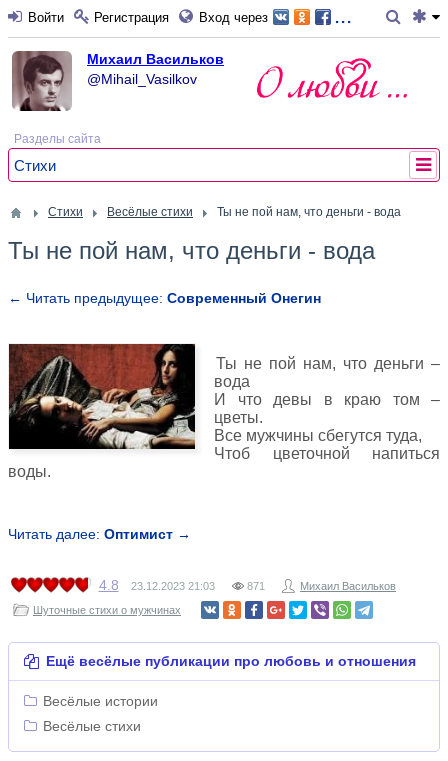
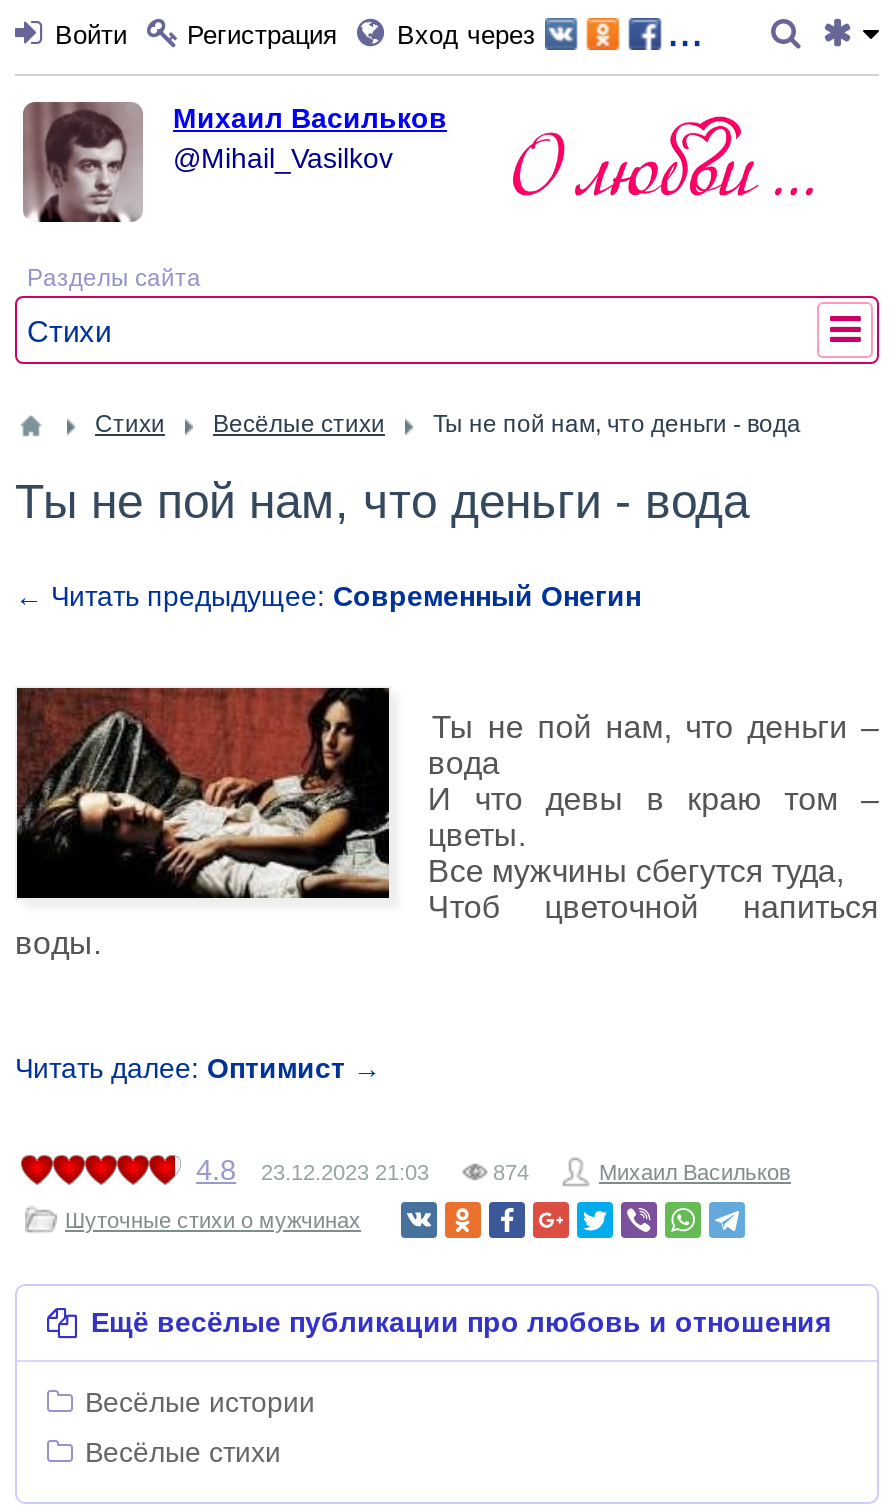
- 871
+ 874
